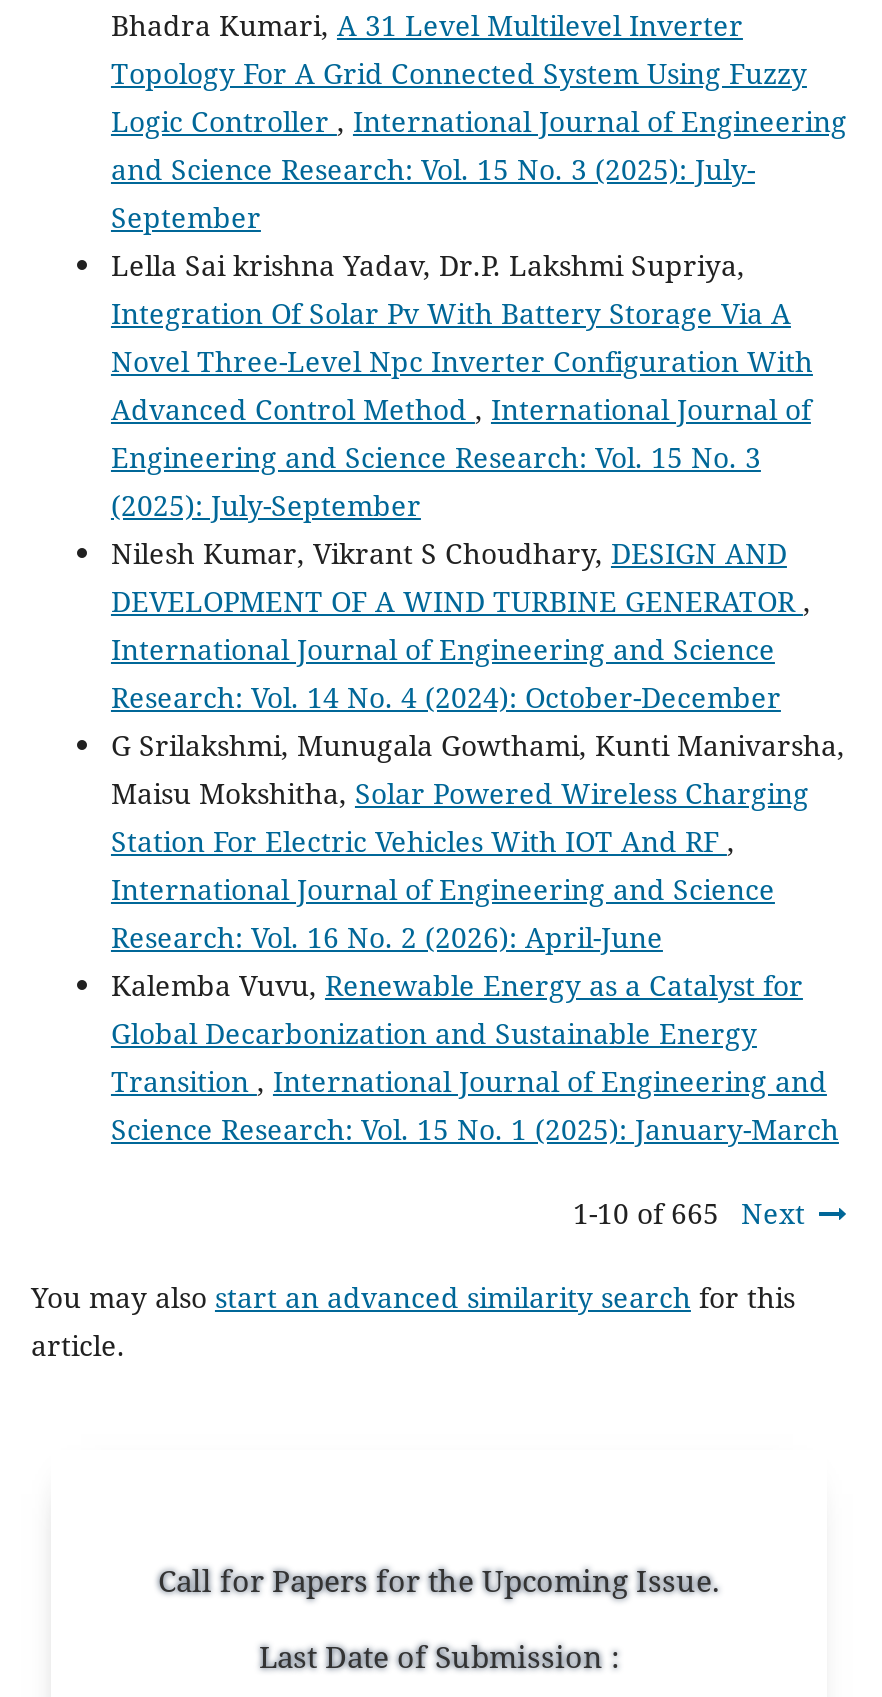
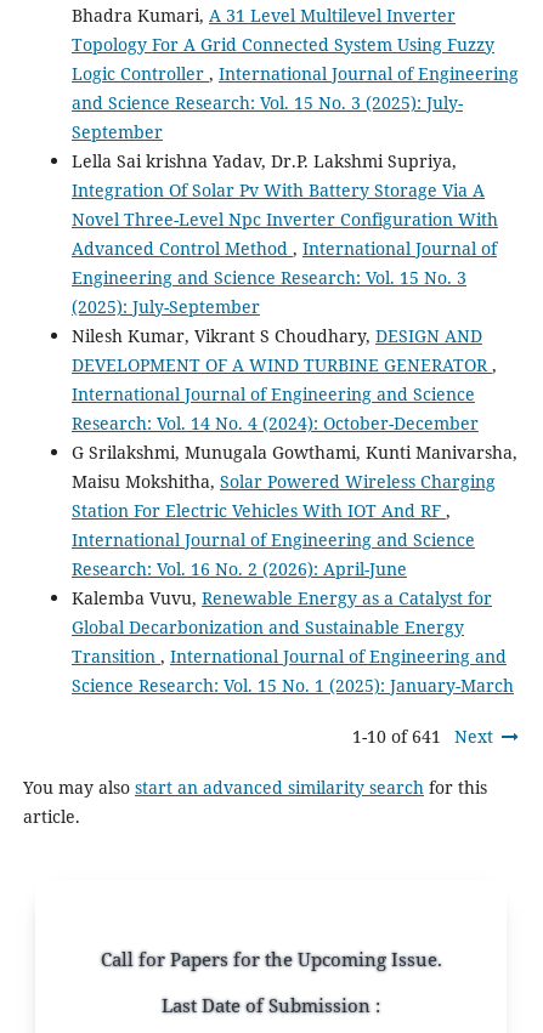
- 1-10 of 665 Next
+ 1-10 of 641 Next
